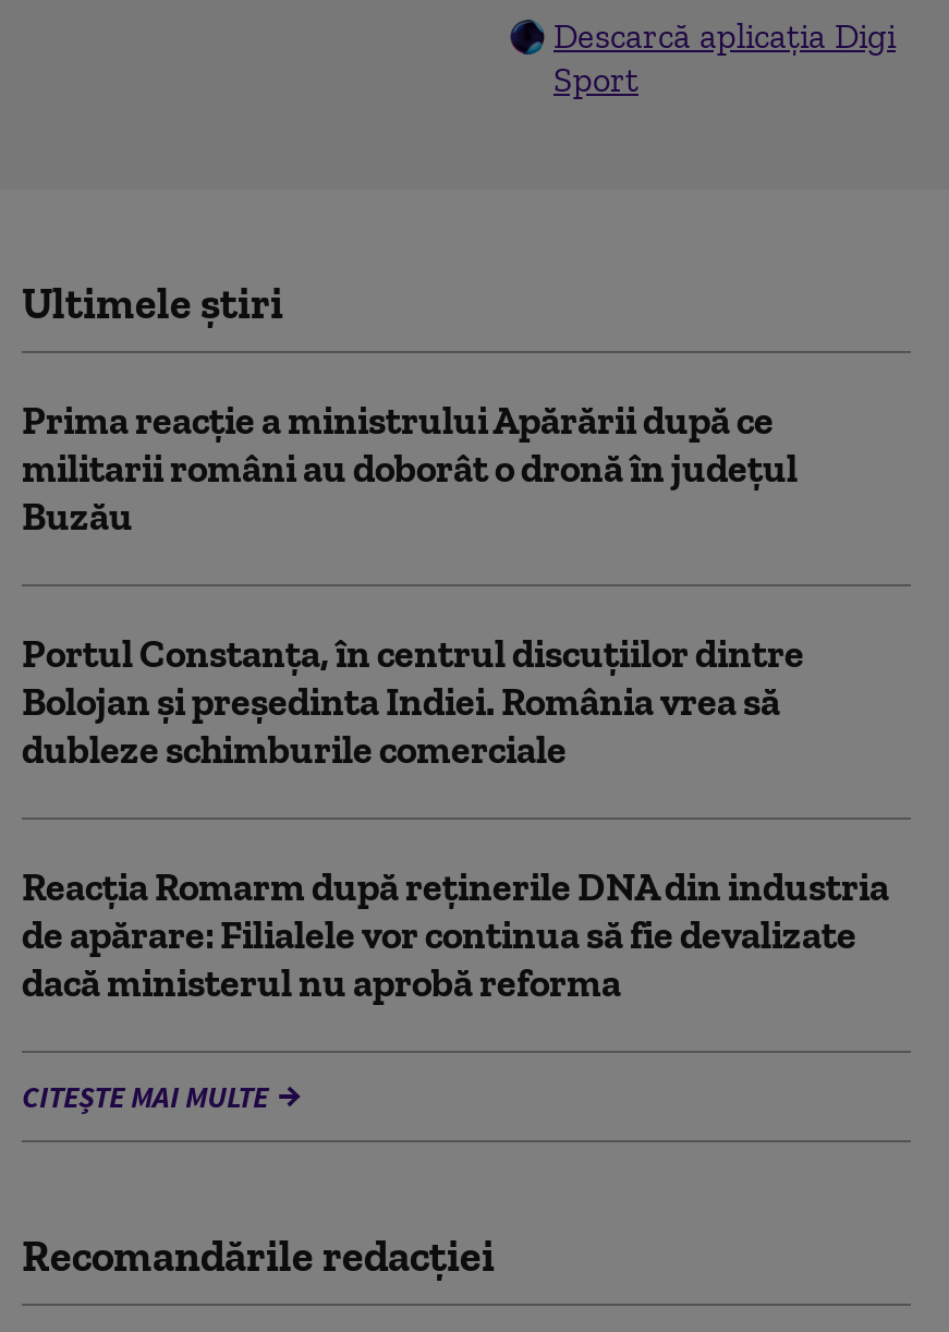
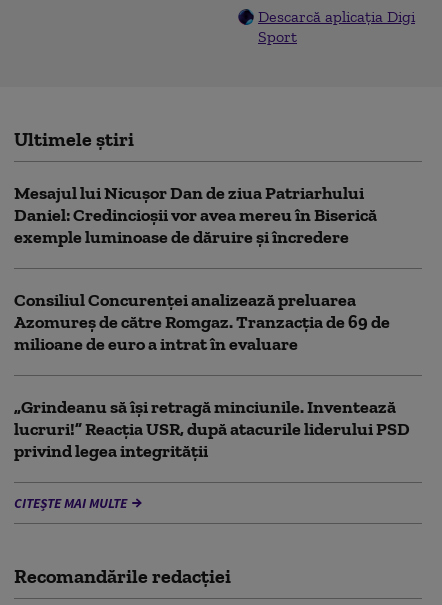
- Prima reacție a ministrului Apărării după ce
- militarii români au doborât o dronă în județul
- Buzău
+ Mesajul lui Nicuşor Dan de ziua Patriarhului
+ Daniel: Credincioşii vor avea mereu în Biserică
+ exemple luminoase de dăruire şi încredere

- Portul Constanța, în centrul discuțiilor dintre
- Bolojan și președinta Indiei. România vrea să
- dubleze schimburile comerciale
+ Consiliul Concurenței analizează preluarea
+ Azomureș de către Romgaz. Tranzacția de 69 de
+ milioane de euro a intrat în evaluare

- Reacția Romarm după reținerile DNA din industria
- de apărare: Filialele vor continua să fie devalizate
- dacă ministerul nu aprobă reforma
+ „Grindeanu să își retragă minciunile. Inventează
+ lucruri!” Reacția USR, după atacurile liderului PSD
+ privind legea integrității
